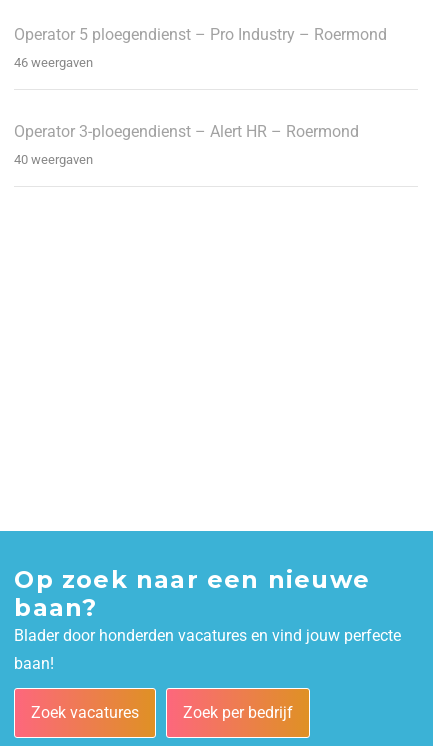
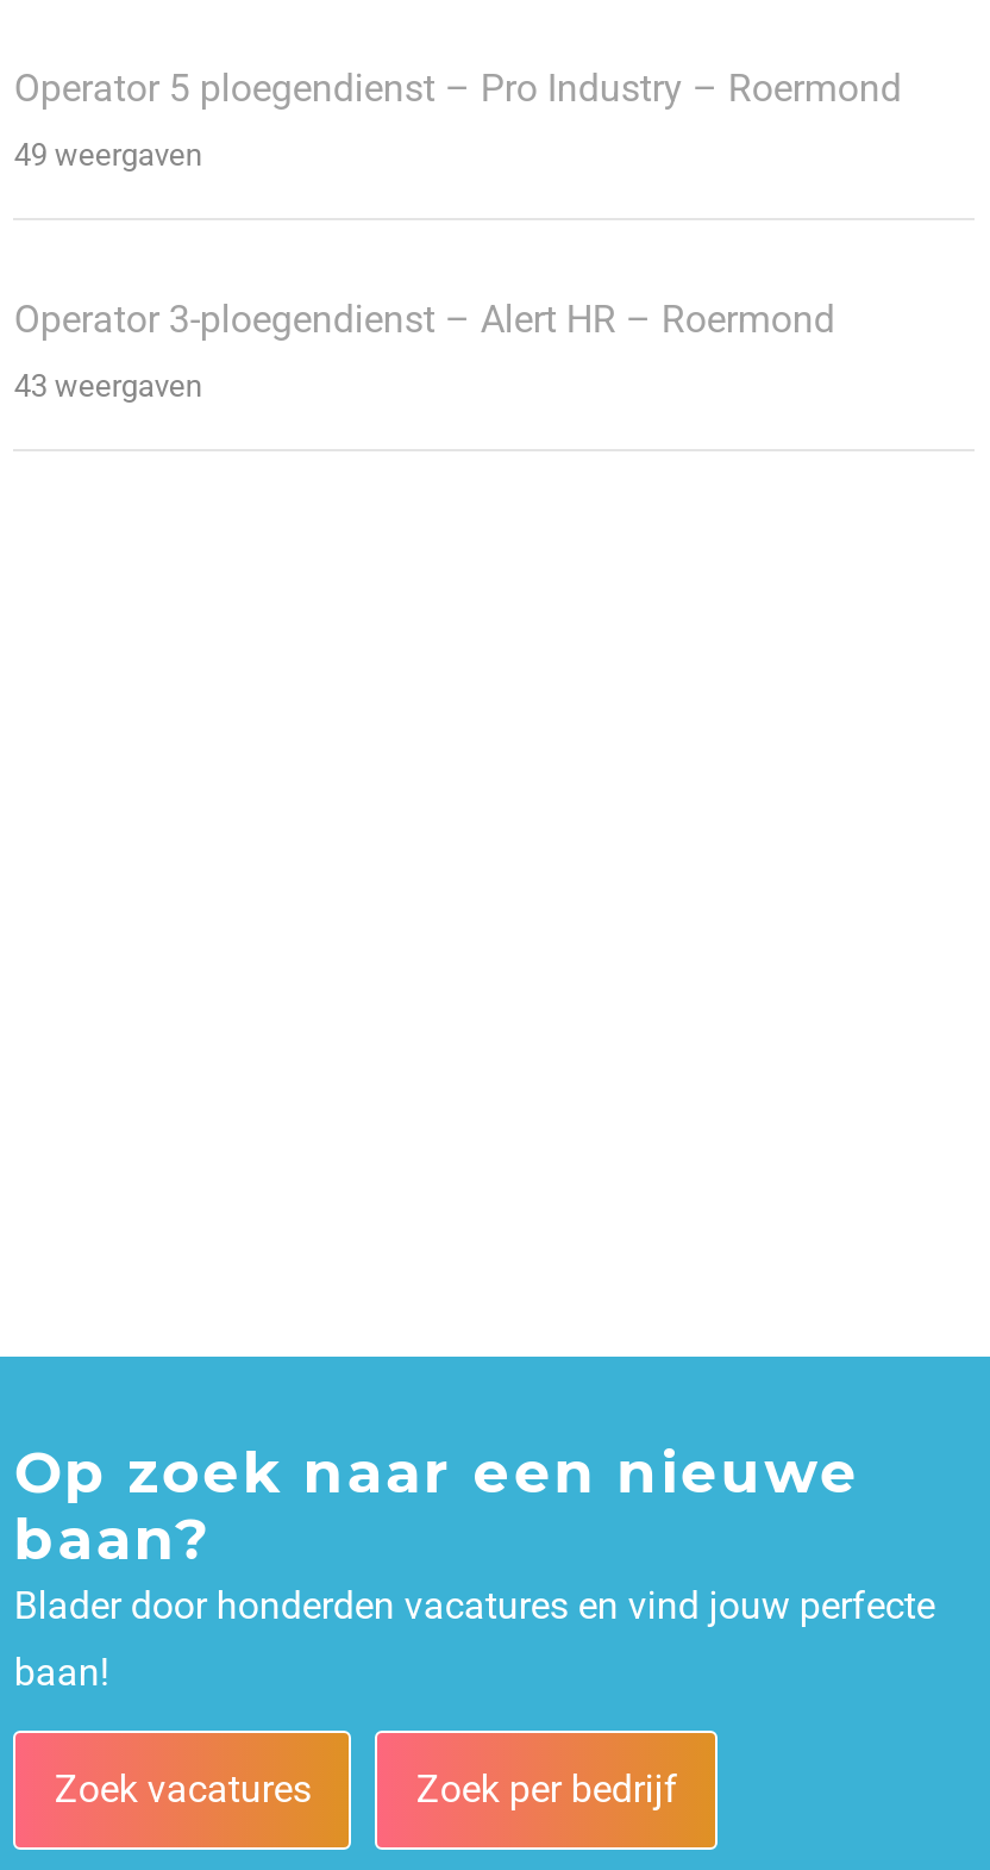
- 46 weergaven
+ 49 weergaven

- 40 weergaven
+ 43 weergaven
